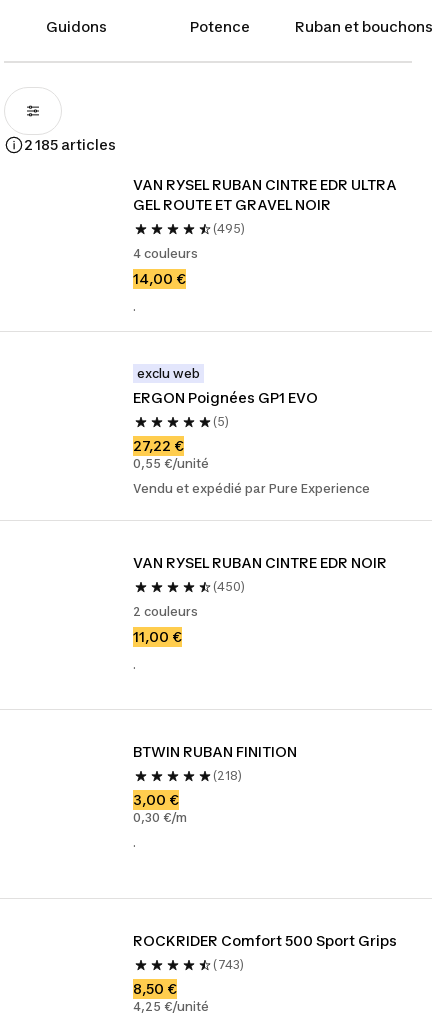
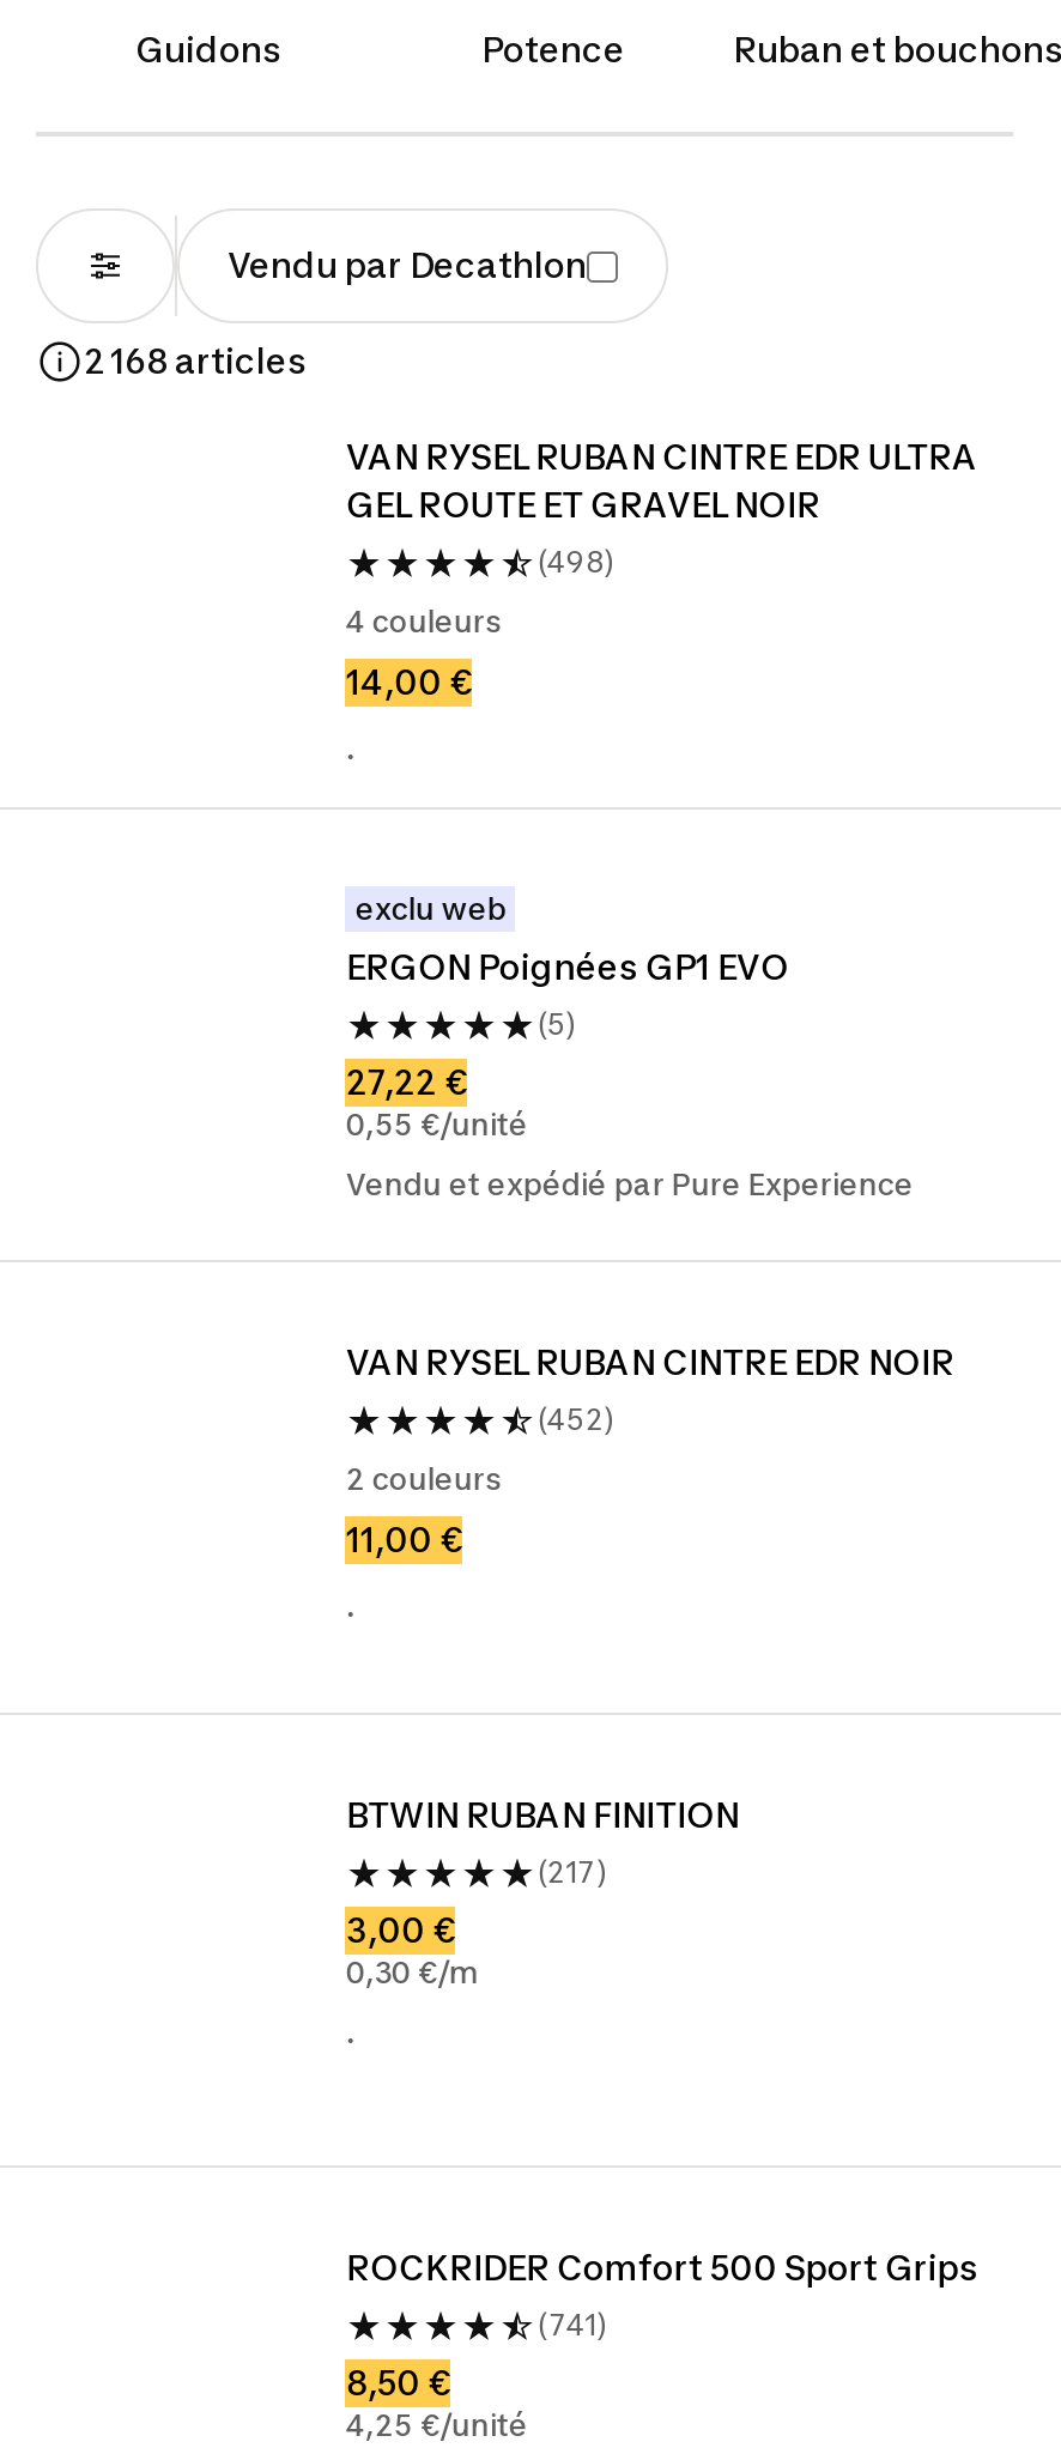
- 2 185 articles
+ Vendu par Decathlon
+ 2 168 articles

- (495)
+ (498)

- (450)
+ (452)

- (218)
+ (217)

- (743)
+ (741)
